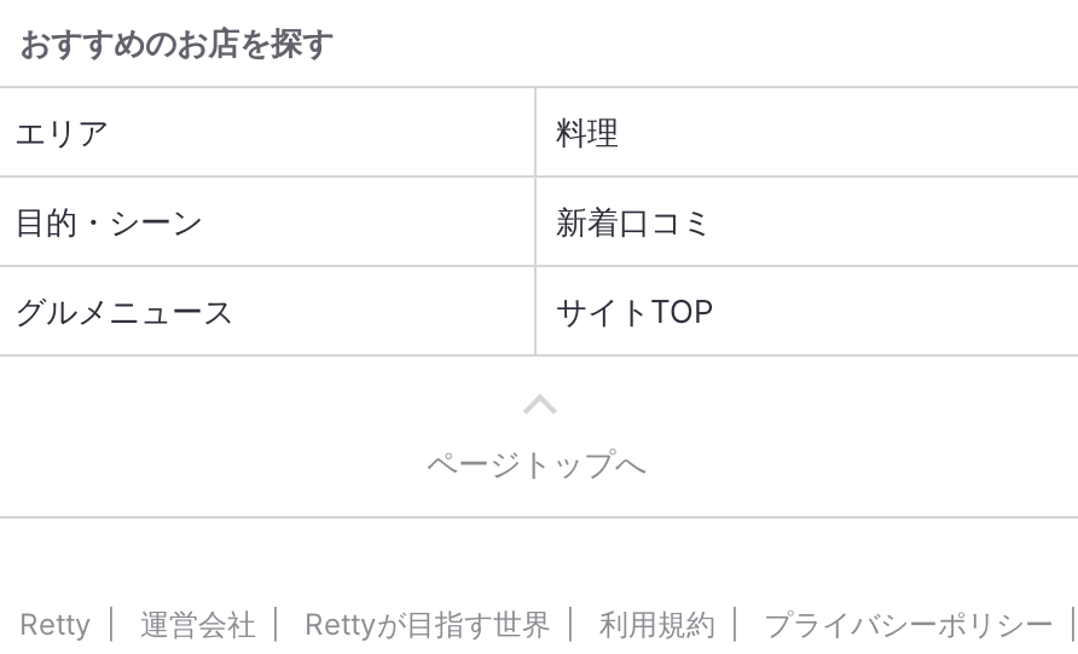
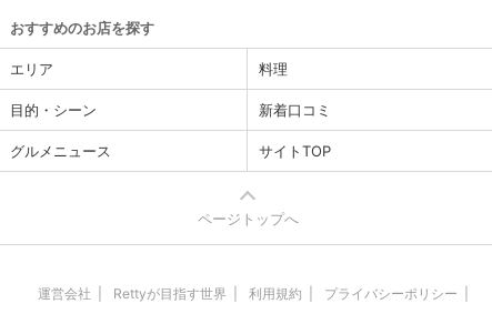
- Retty
